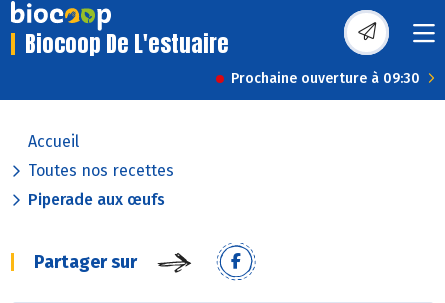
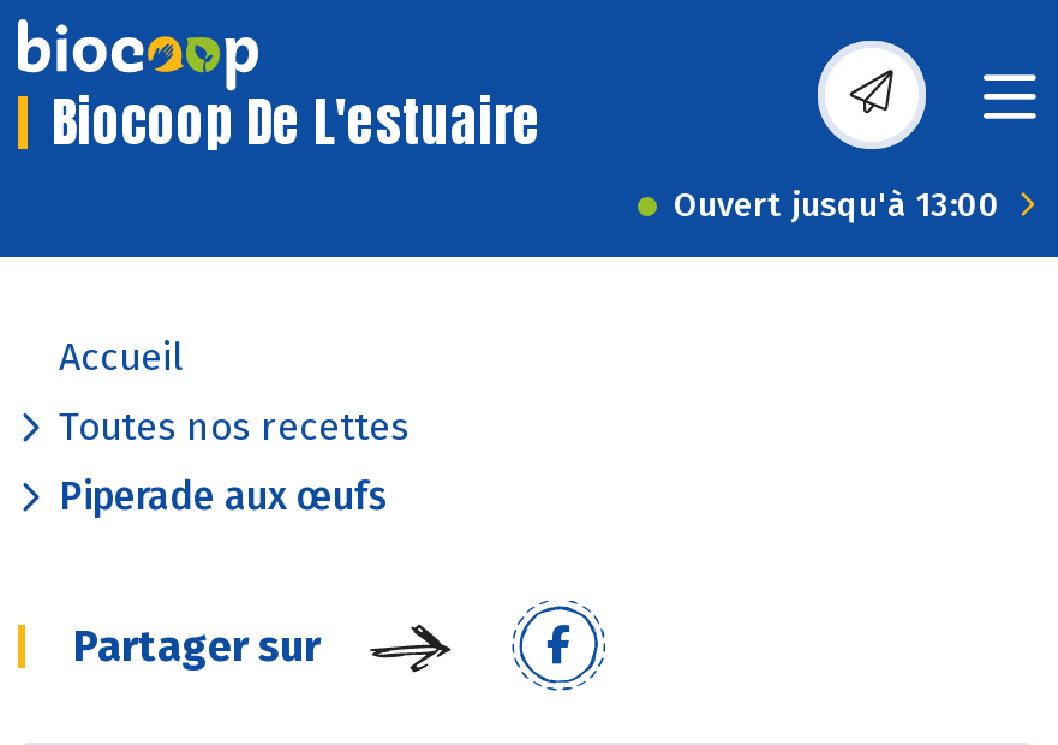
- Prochaine ouverture à 09:30
+ Ouvert jusqu'à 13:00
